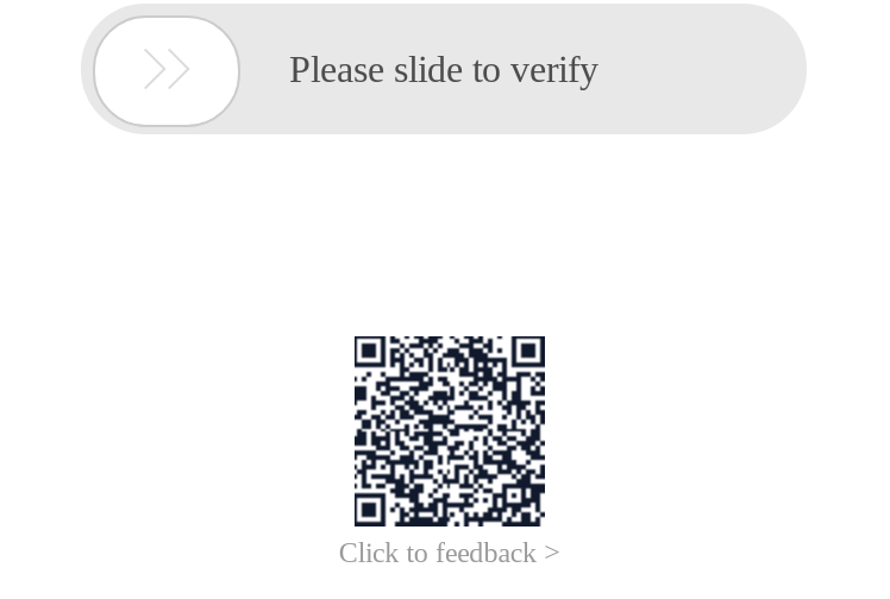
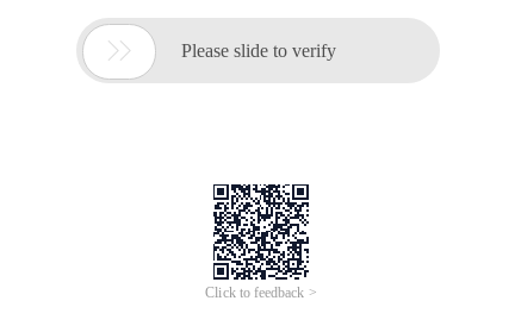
- [image]
+ [image]
